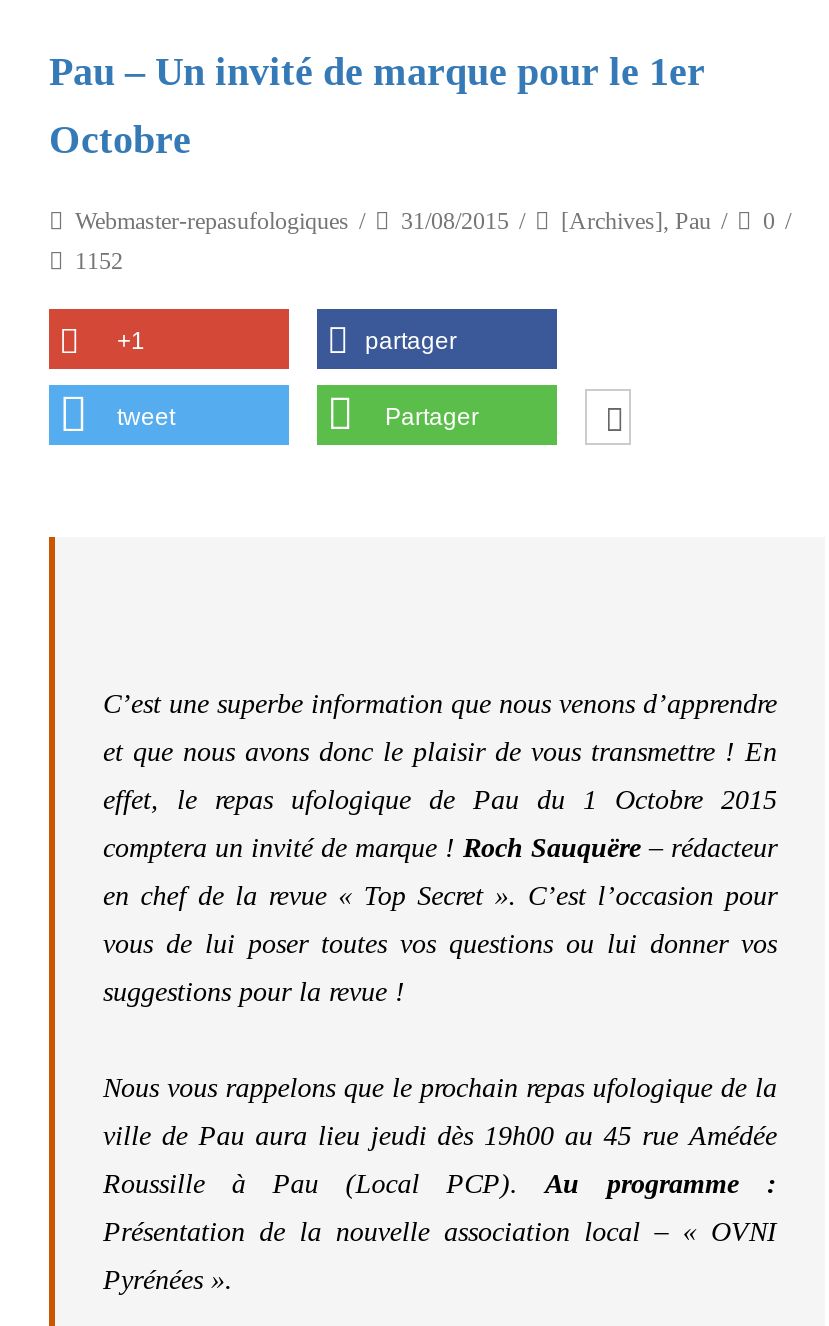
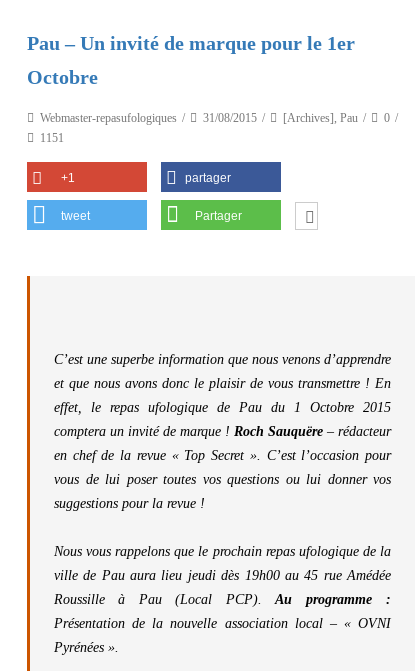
- 1152
+ 1151
